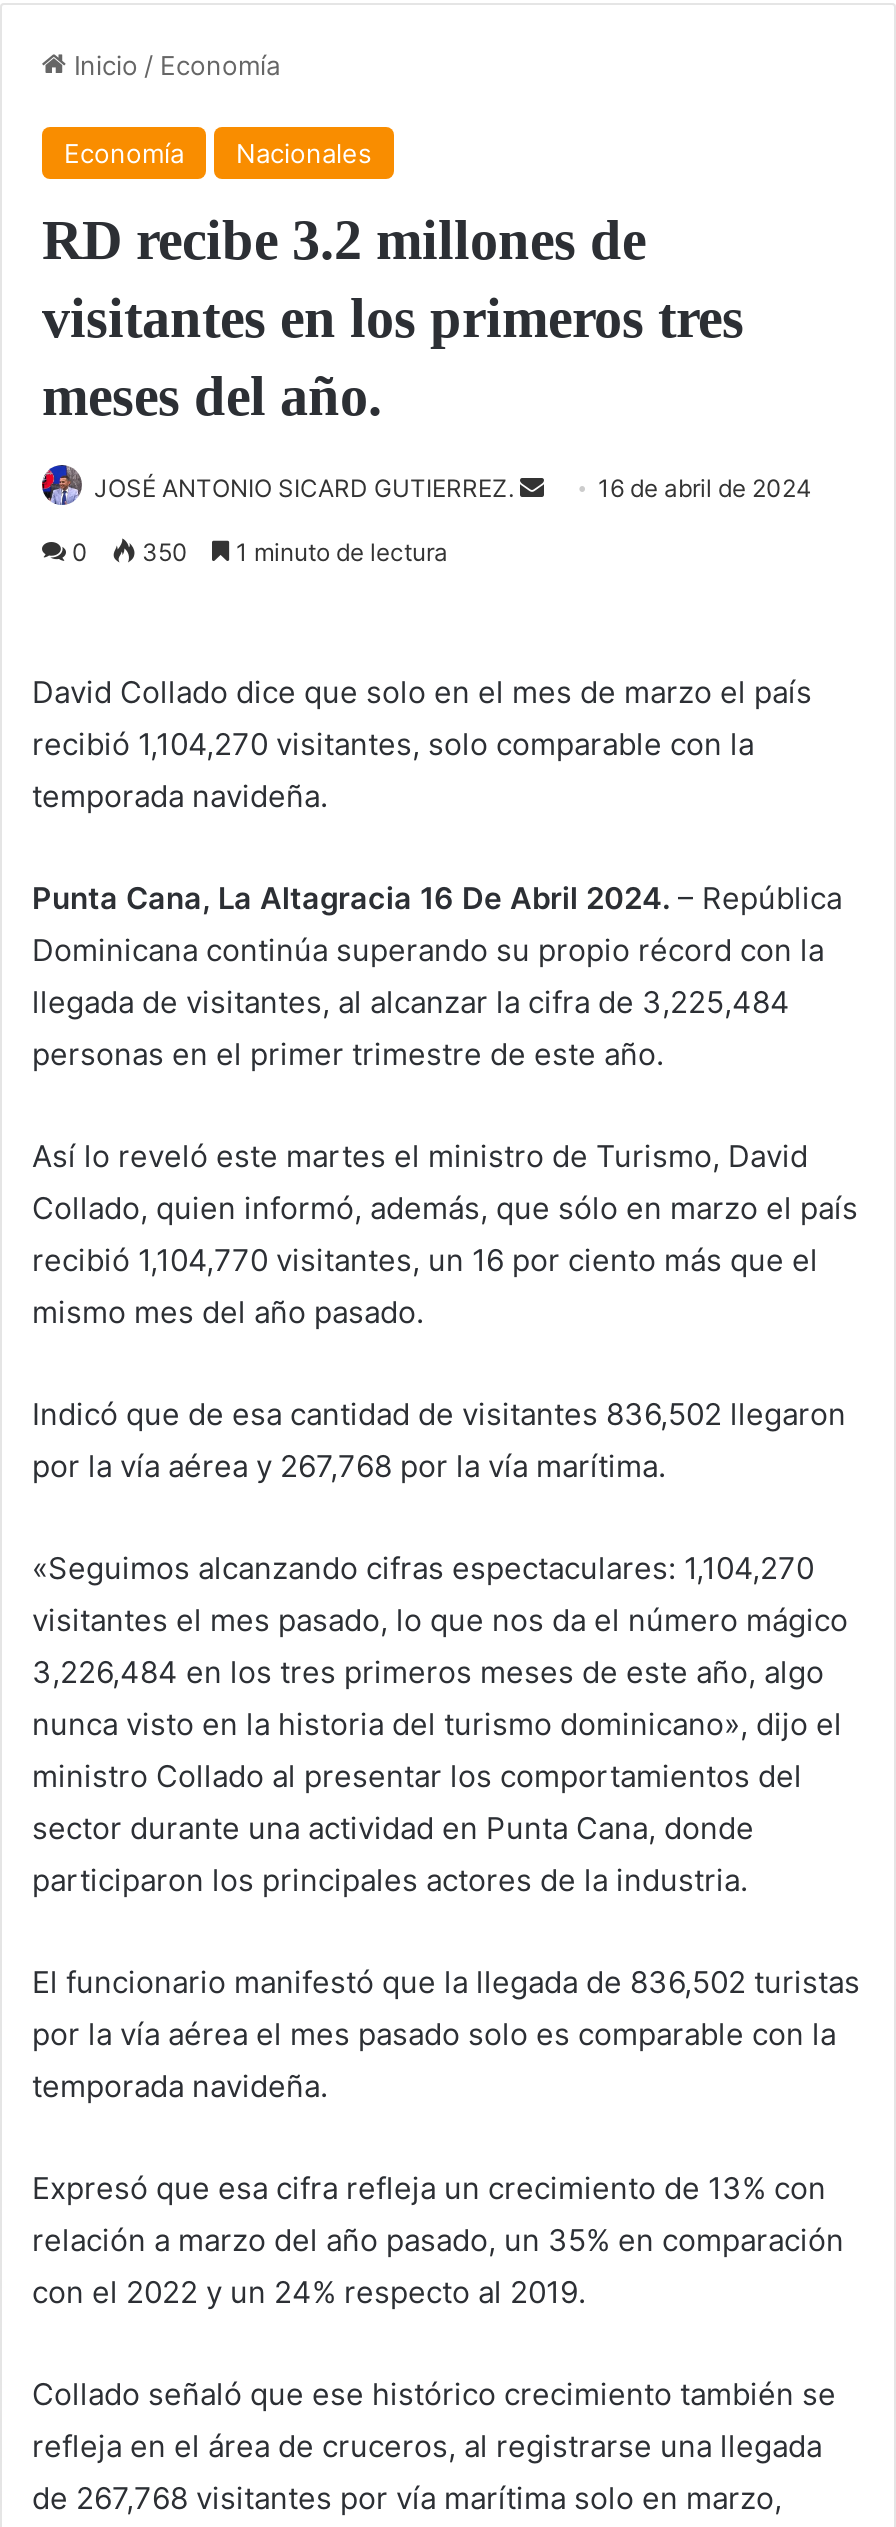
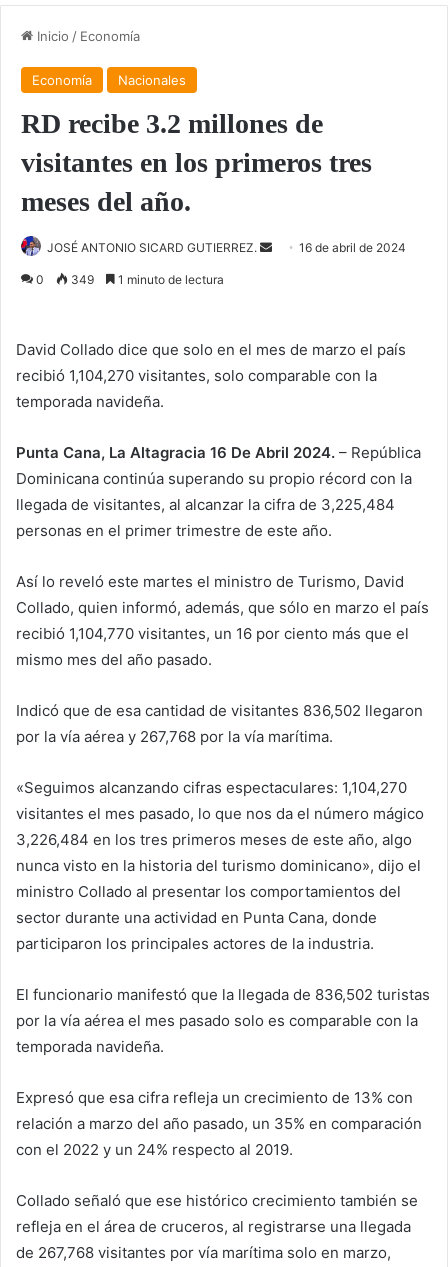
- 0 350 1 minuto de lectura
+ 0 349 1 minuto de lectura
